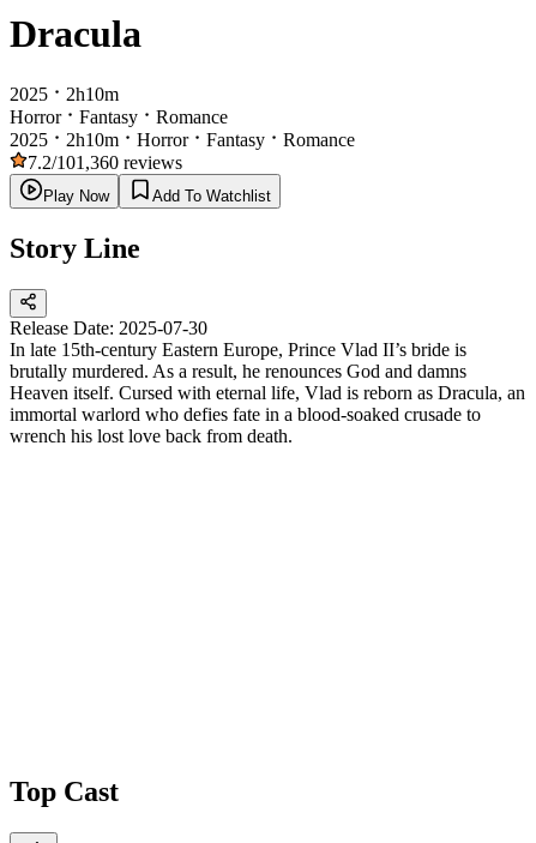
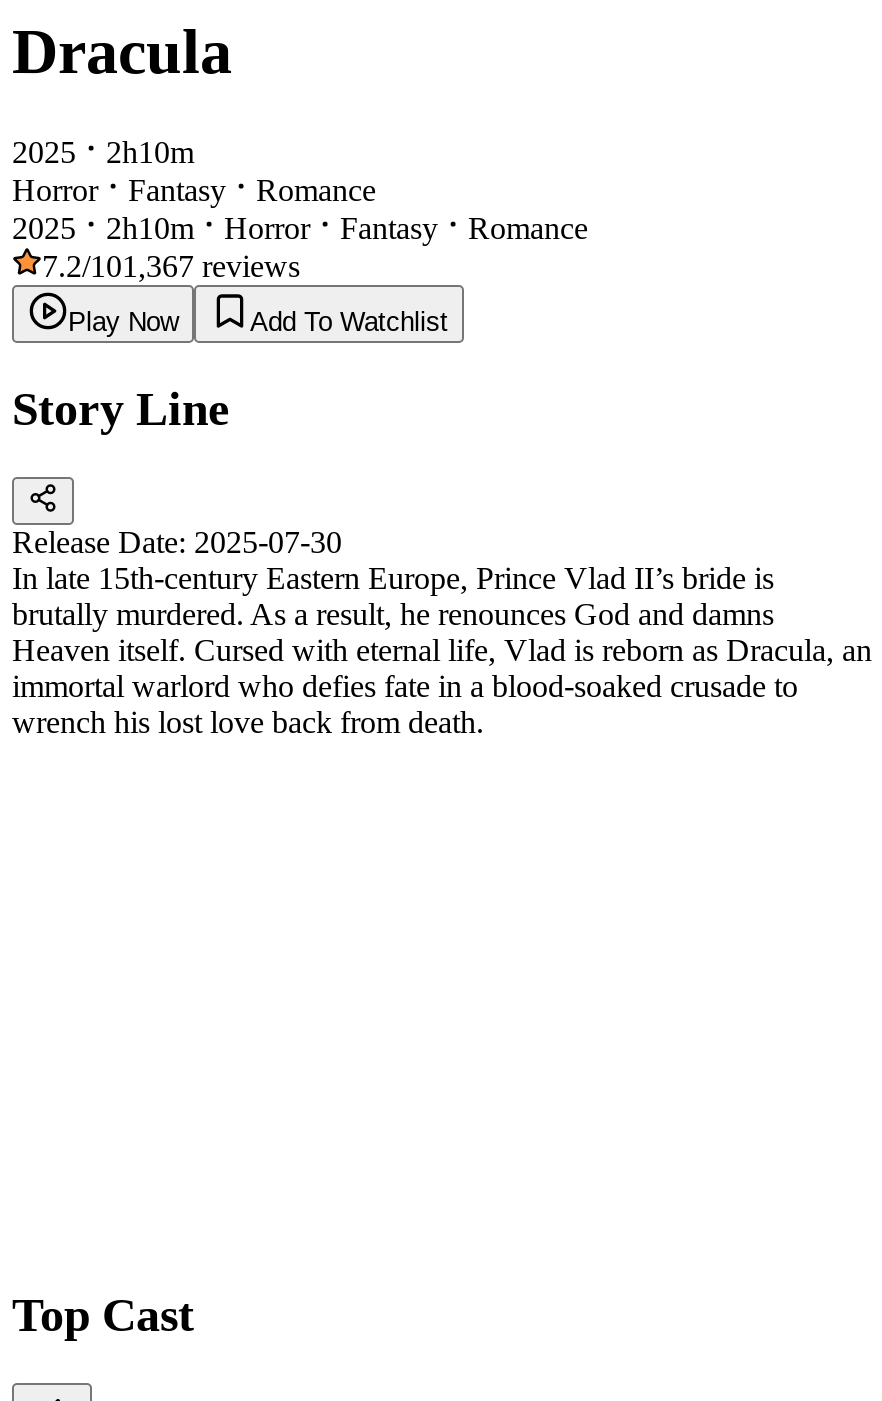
- 7.2/101,360 reviews
+ 7.2/101,367 reviews
